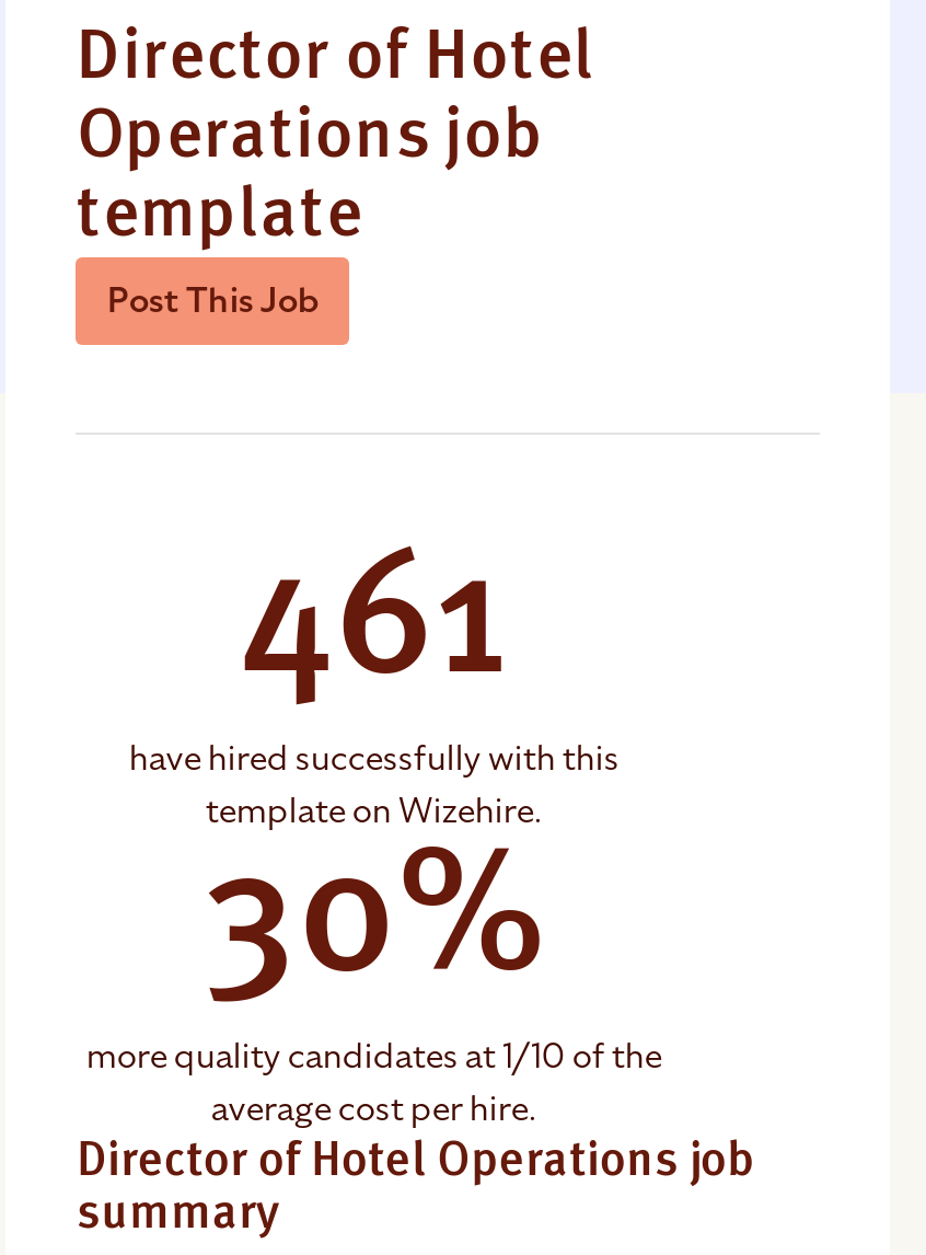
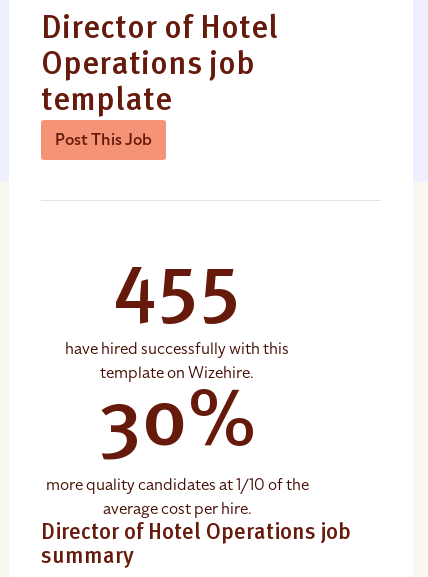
- 461
+ 455
